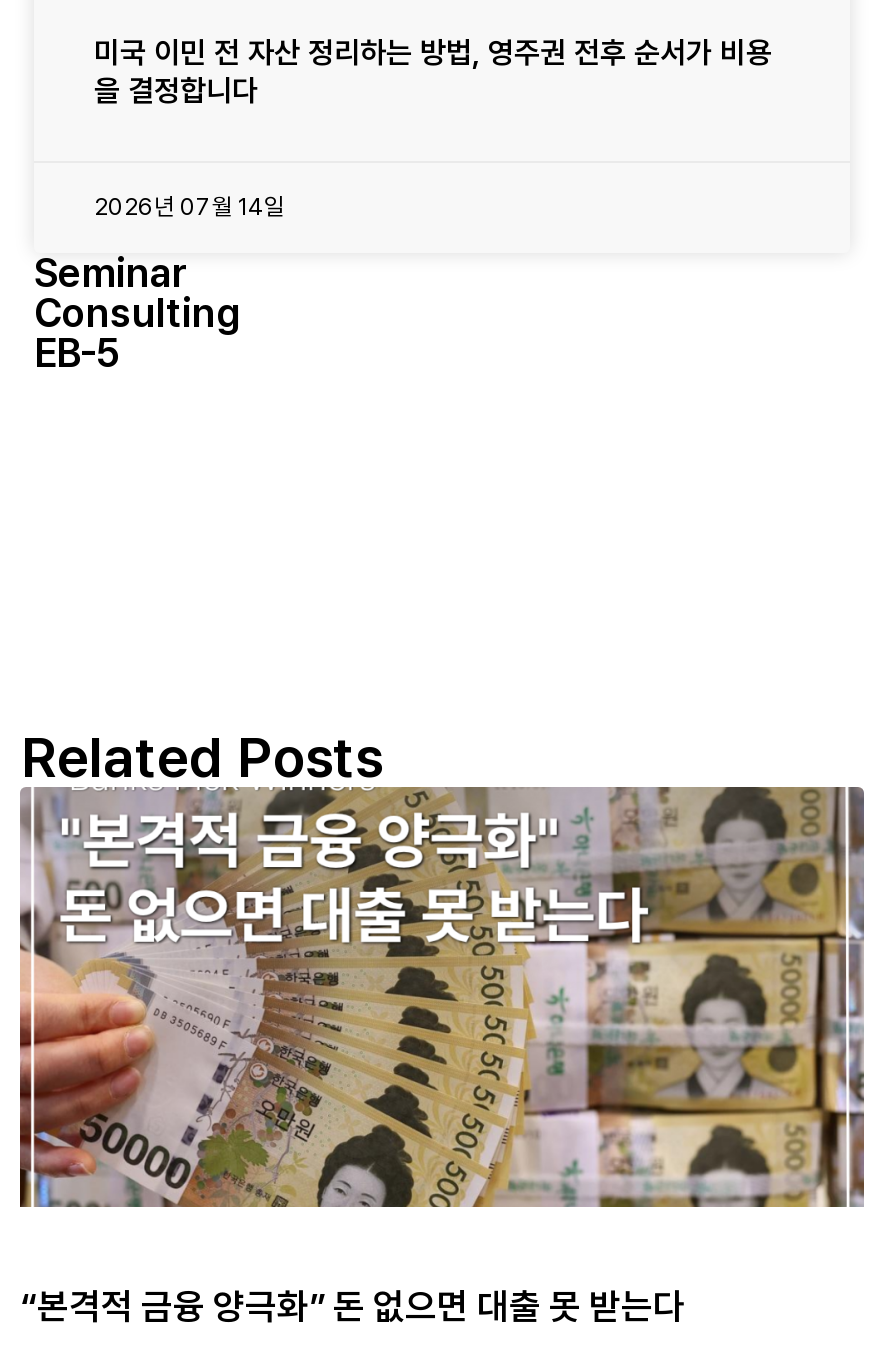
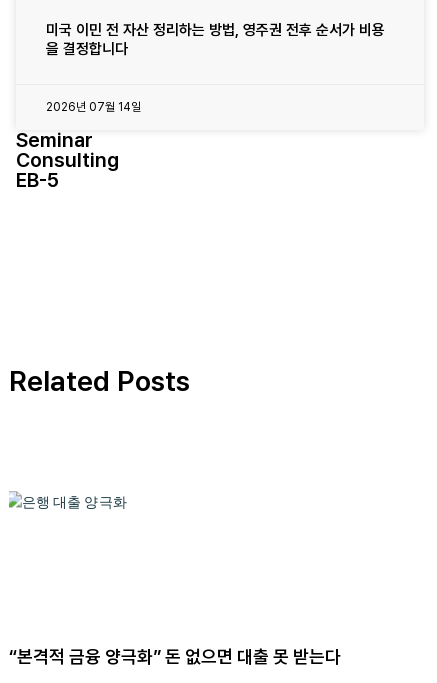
- [image]
